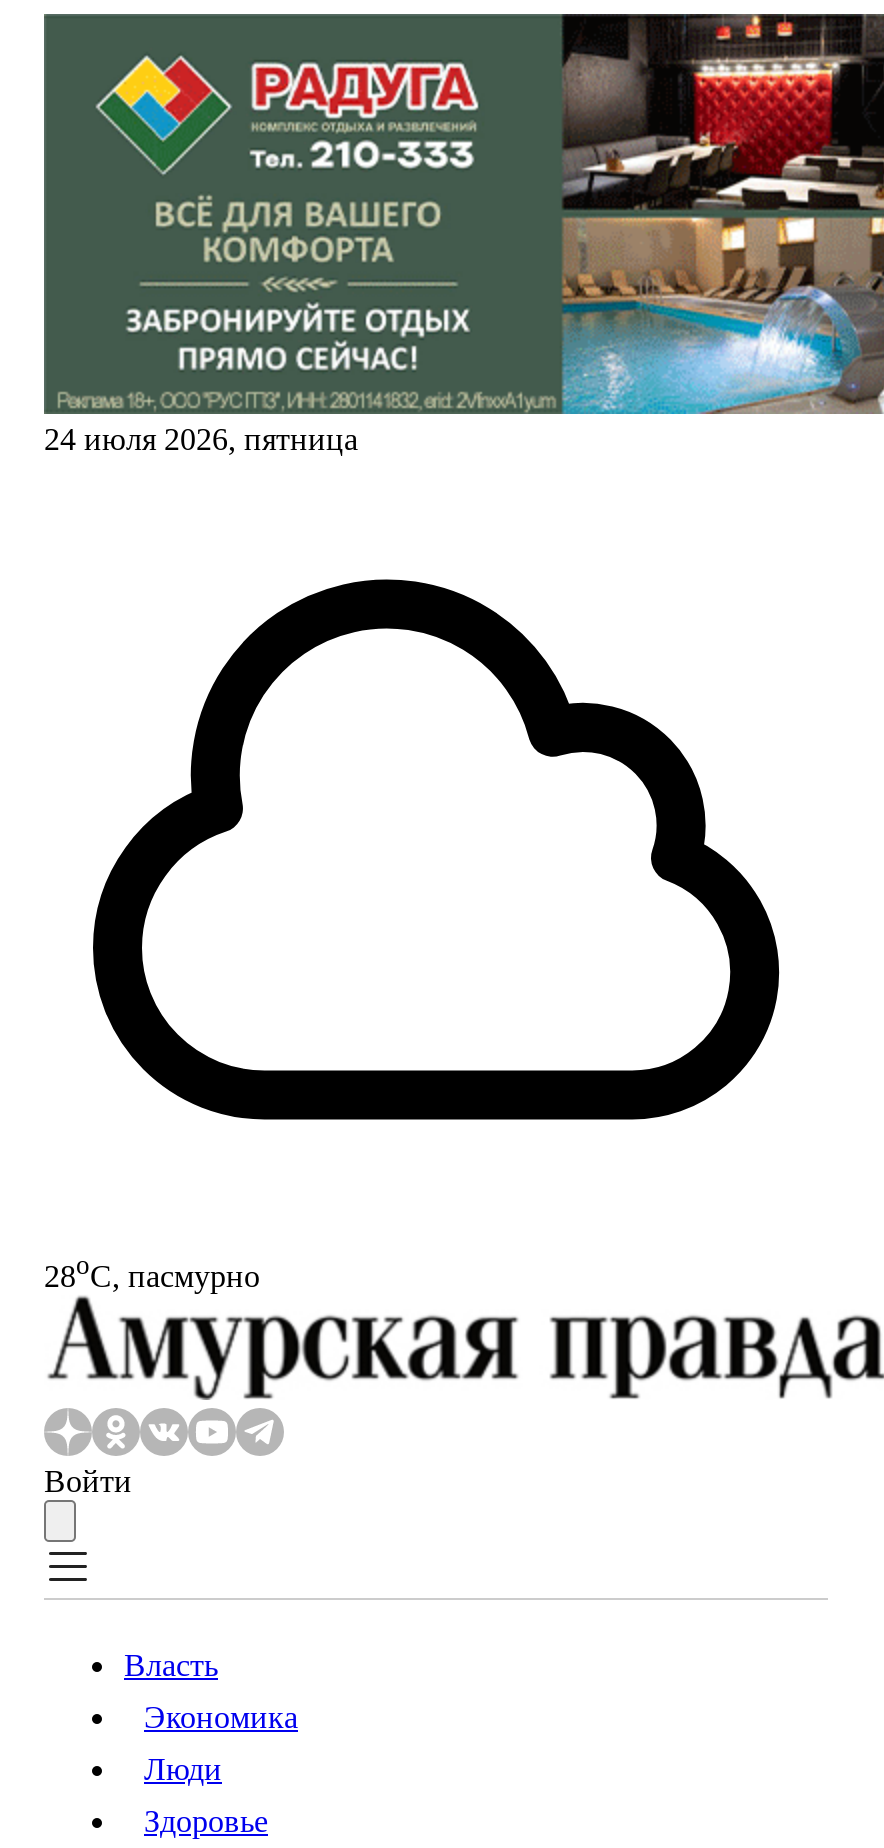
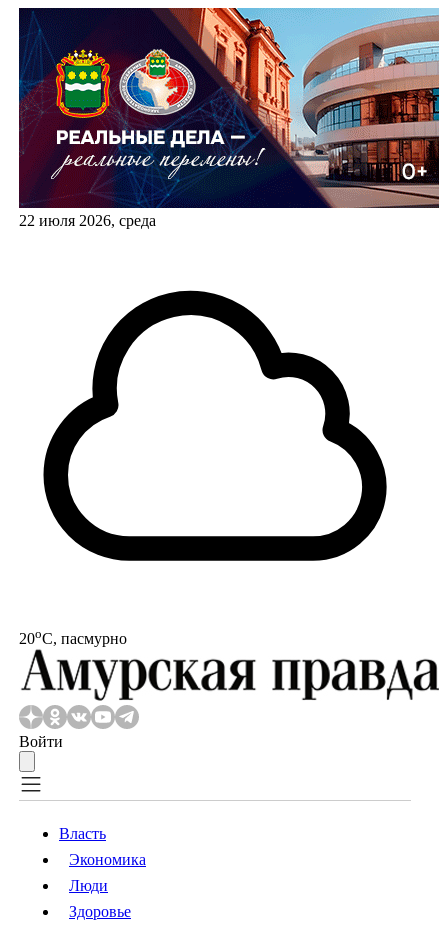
- [image]
- 24 июля 2026, пятница
+ [image]
+ 22 июля 2026, среда

- 28oС, пасмурно
+ 20oС, пасмурно
